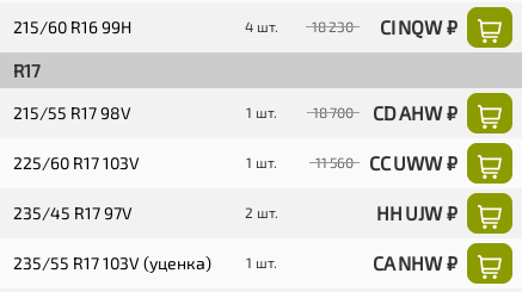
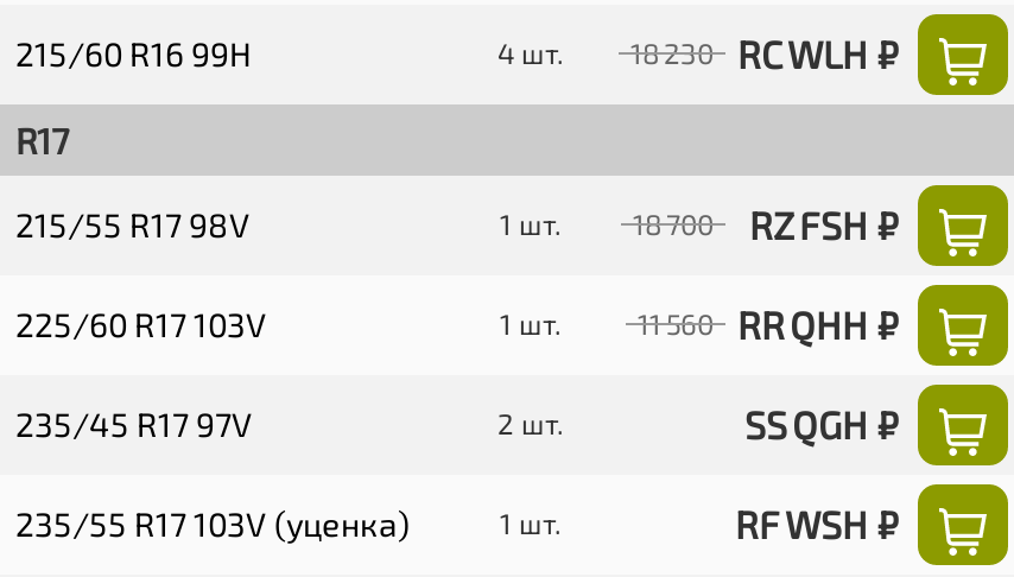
- CI NQW ₽
+ RC WLH ₽

- CD AHW ₽
+ RZ FSH ₽

- CC UWW ₽
+ RR QHH ₽

- HH UJW ₽
+ SS QGH ₽

- CA NHW ₽
+ RF WSH ₽
